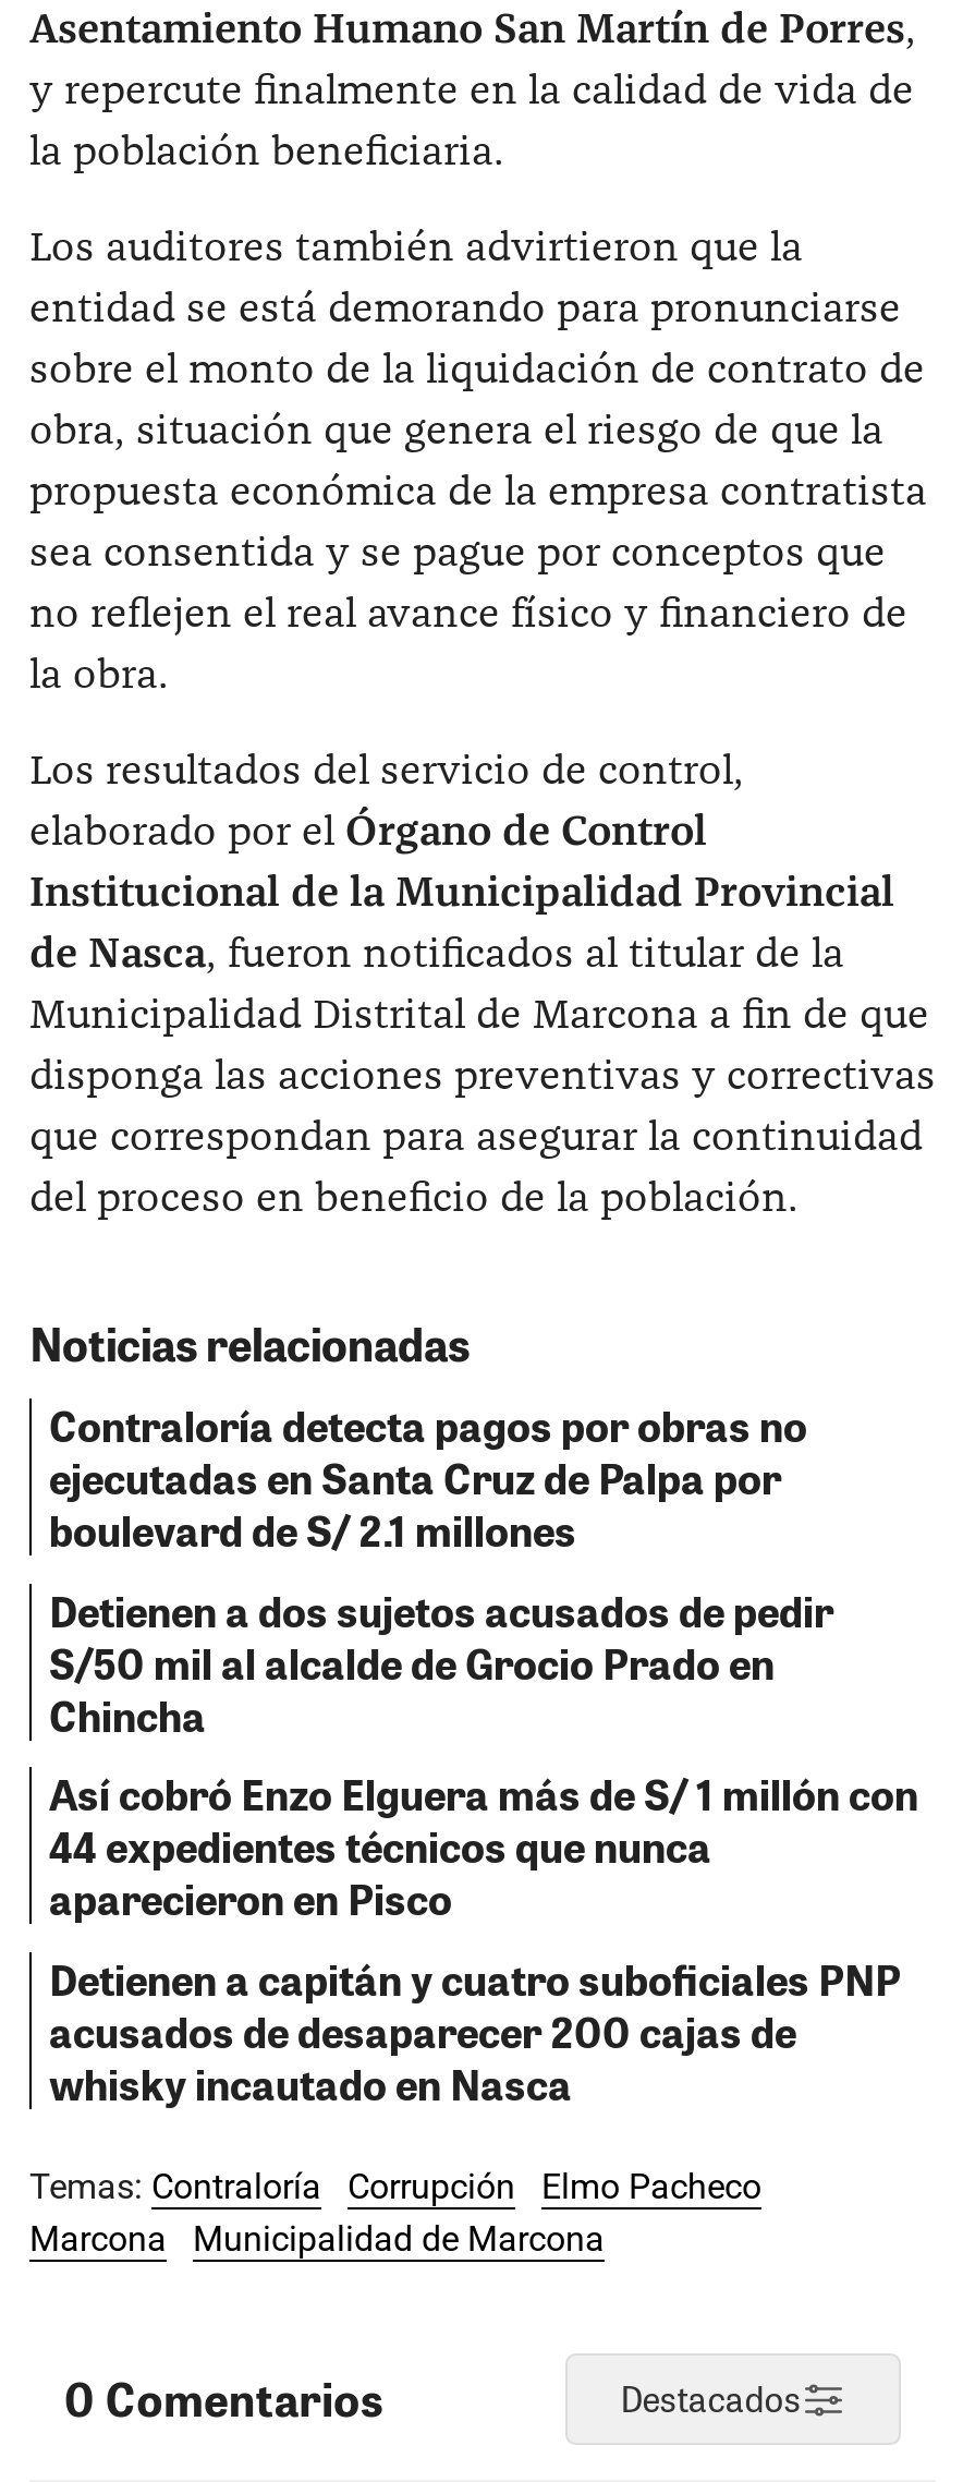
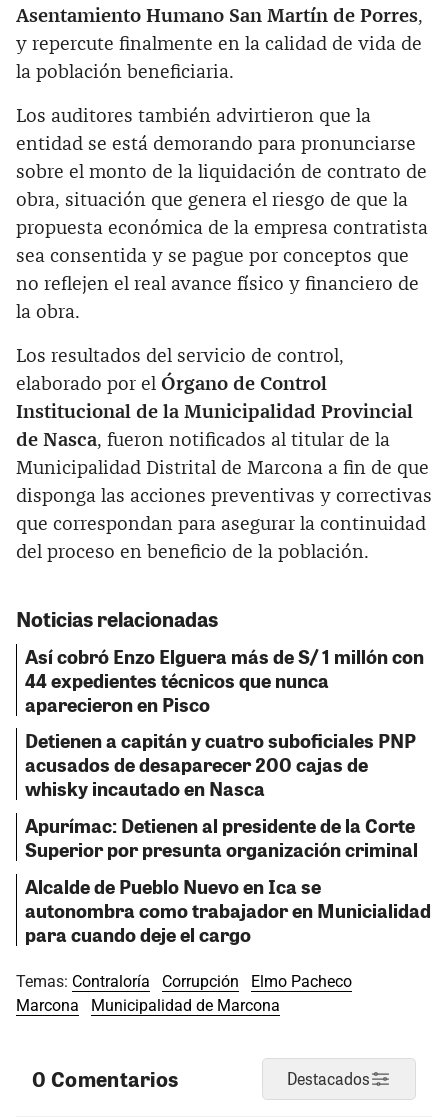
- Contraloría detecta pagos por obras no
- ejecutadas en Santa Cruz de Palpa por
- boulevard de S/ 2.1 millones
- Detienen a dos sujetos acusados de pedir
- S/50 mil al alcalde de Grocio Prado en
- Chincha

moved up: Así cobró Enzo Elguera más de S/ 1 millón con | 44 expedientes técnicos que nunca | aparecieron en Pisco | Detienen a capitán y cuatro suboficiales PNP | acusados de desaparecer 200 cajas de | whisky incautado en Nasca

+ Apurímac: Detienen al presidente de la Corte
+ Superior por presunta organización criminal
+ Alcalde de Pueblo Nuevo en Ica se
+ autonombra como trabajador en Municialidad
+ para cuando deje el cargo
